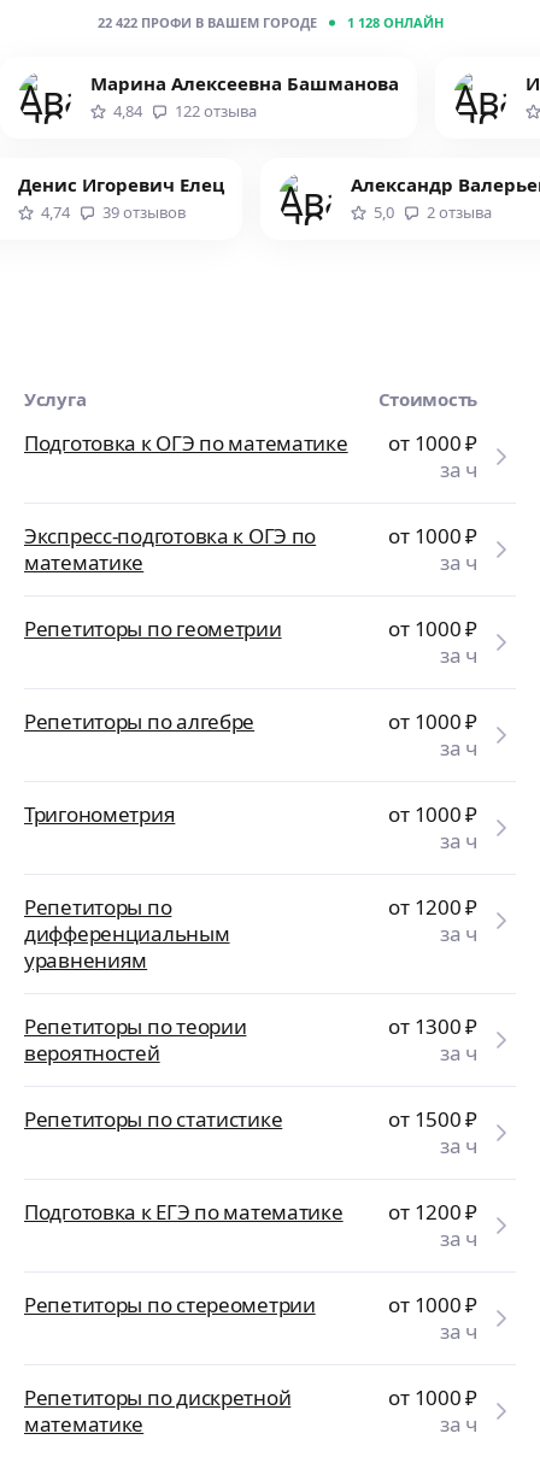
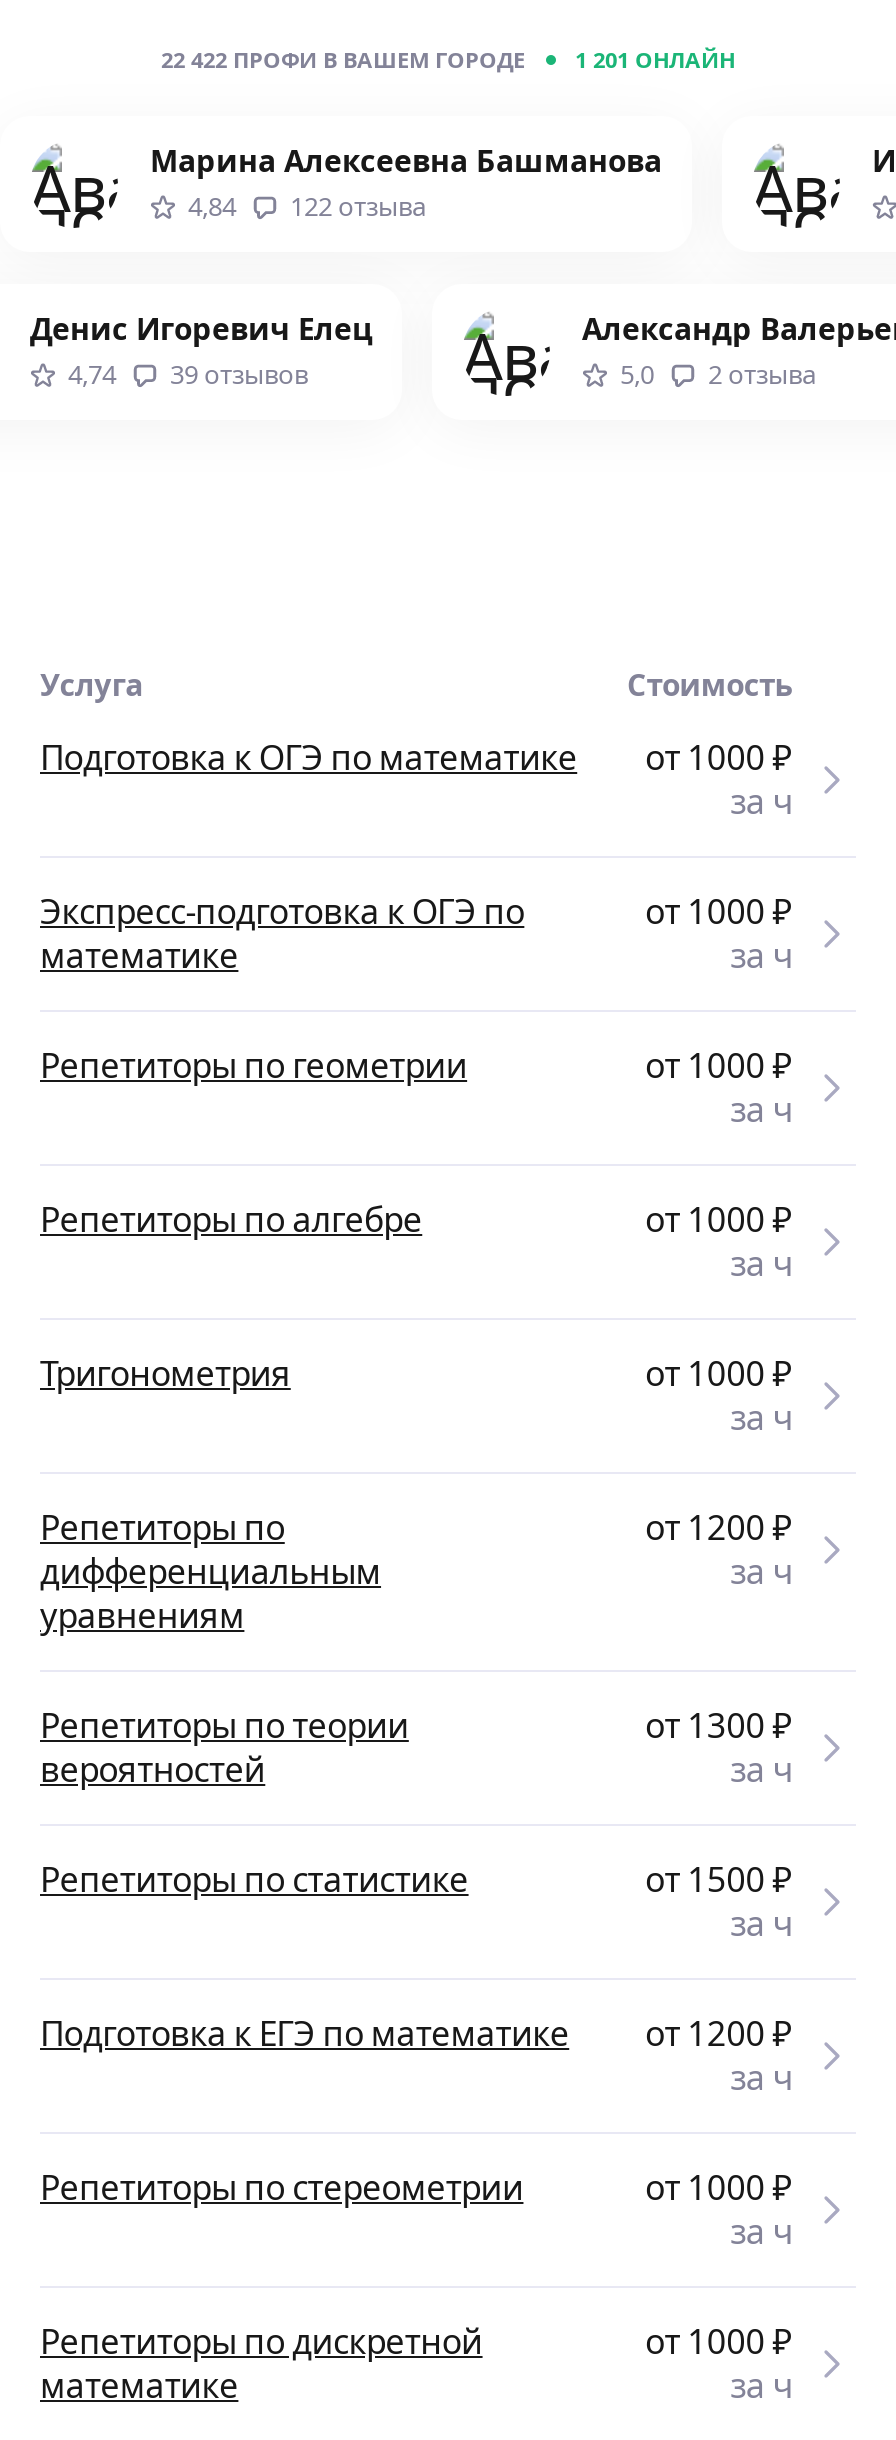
- 22 422 ПРОФИ В ВАШЕМ ГОРОДЕ 1 128 ОНЛАЙН
+ 22 422 ПРОФИ В ВАШЕМ ГОРОДЕ 1 201 ОНЛАЙН
